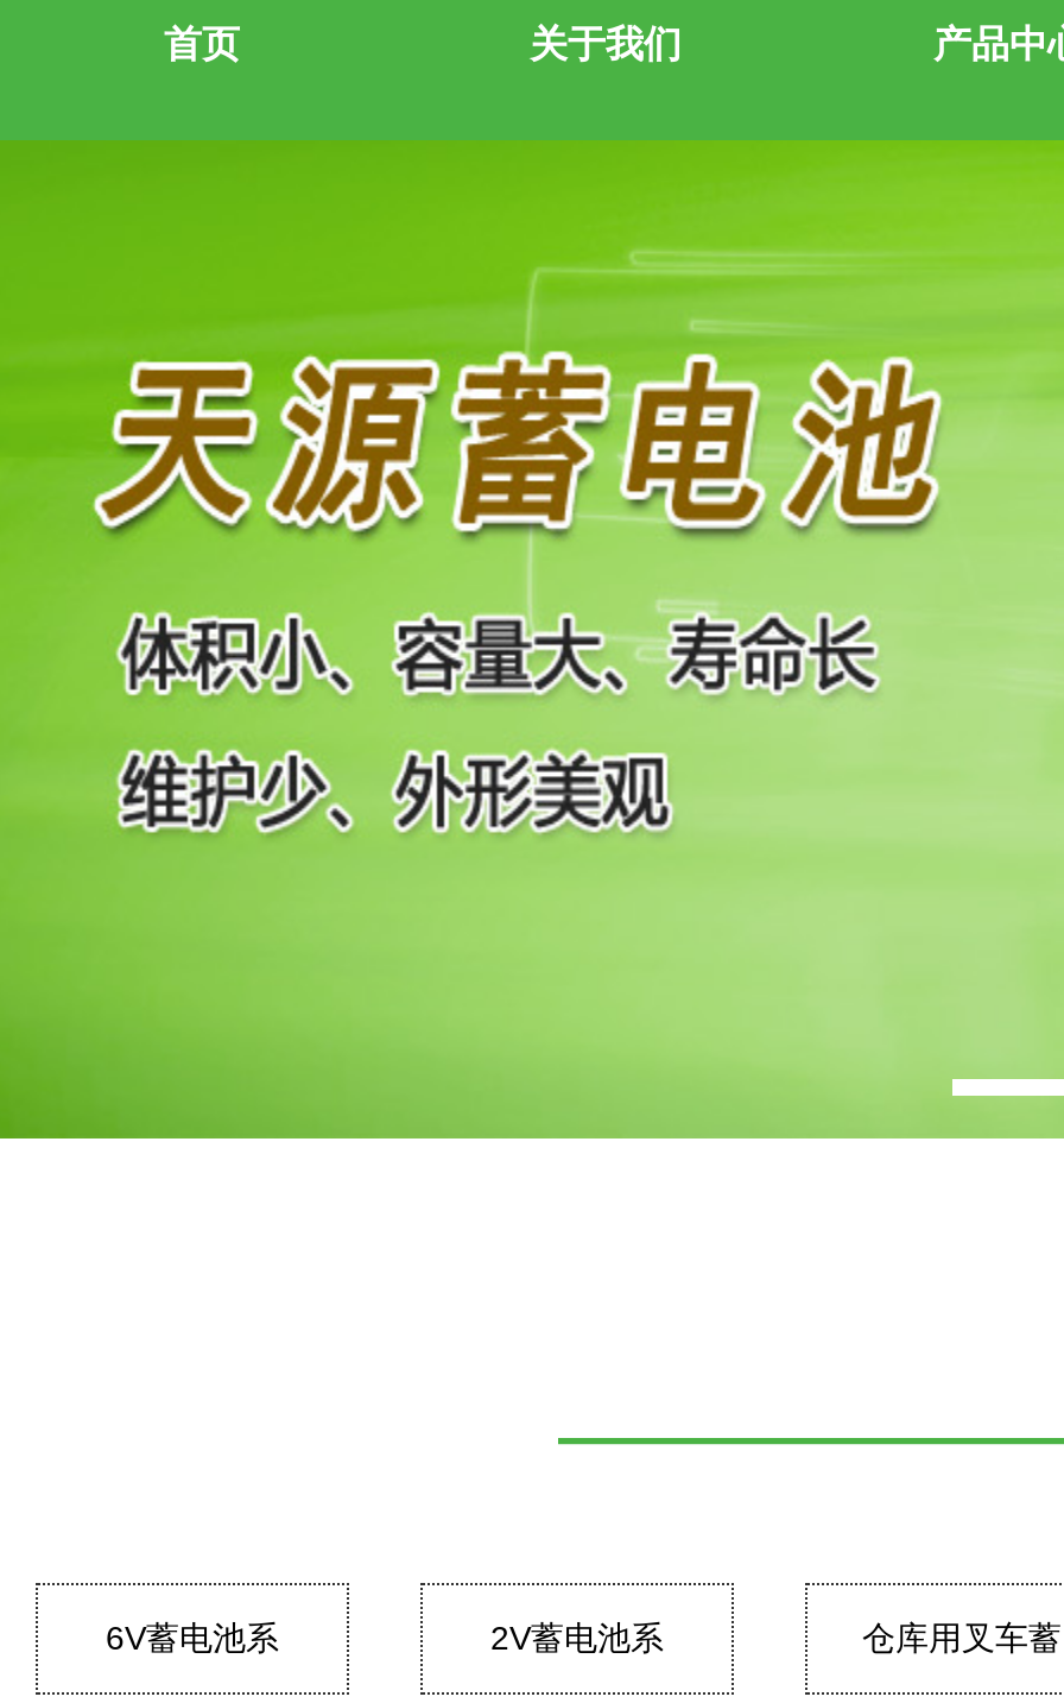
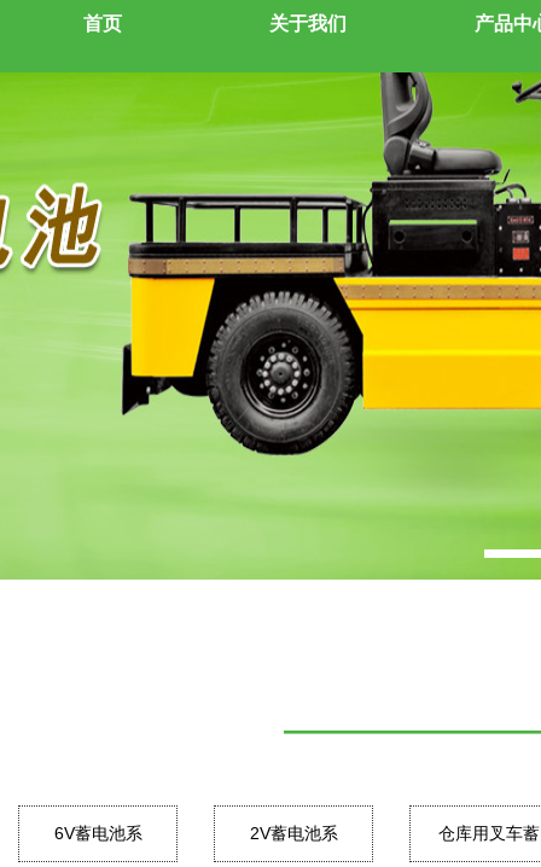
- [image]
+ [image]
